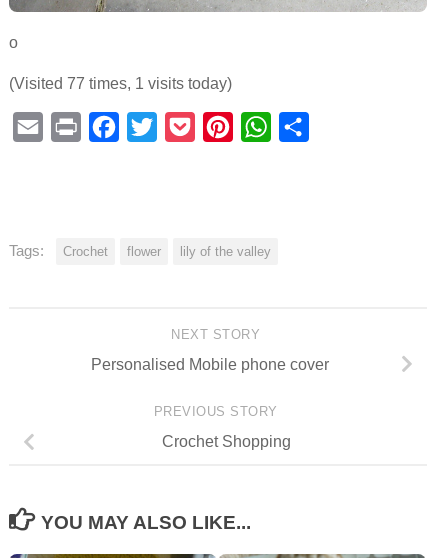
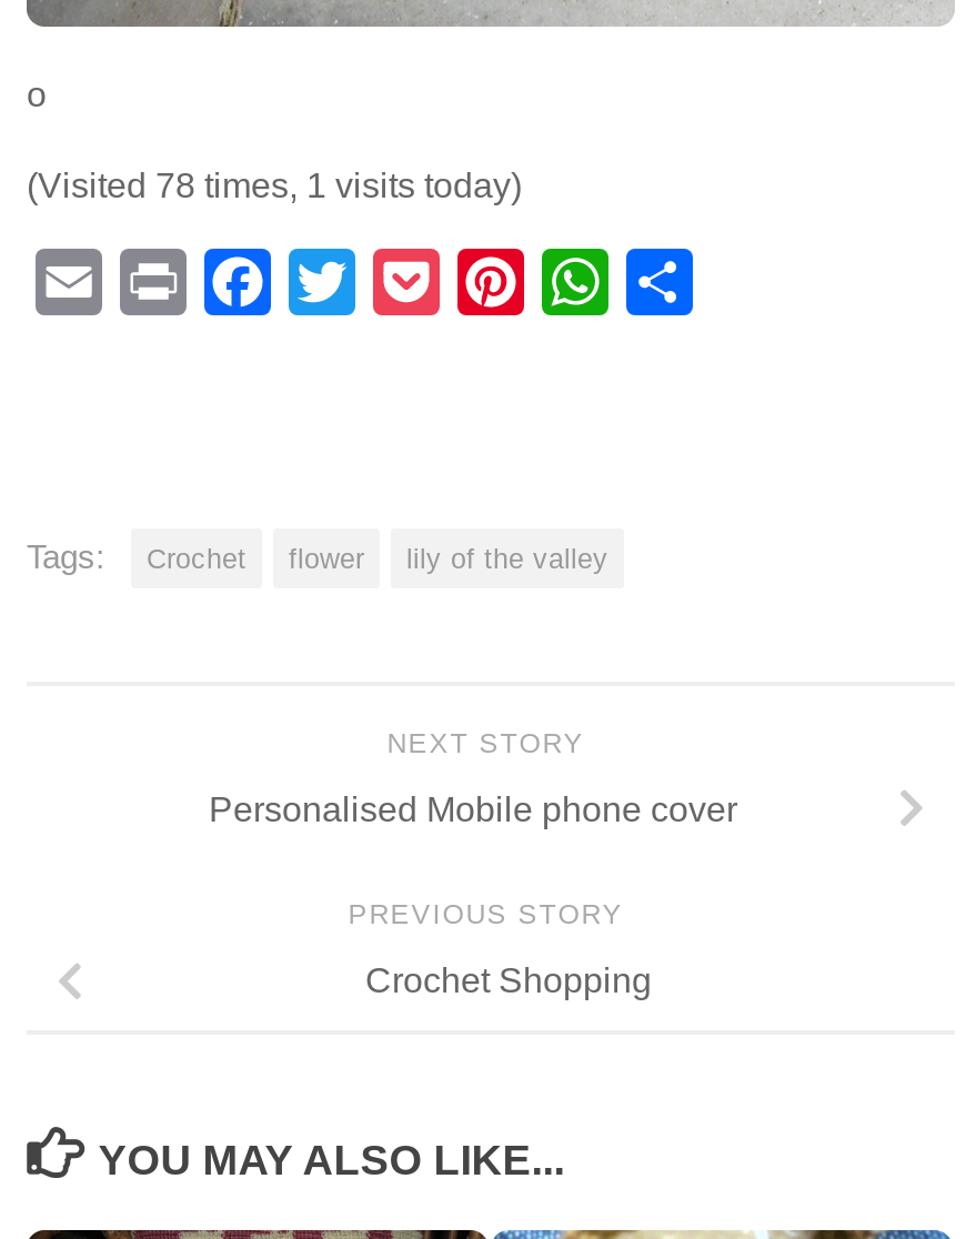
- (Visited 77 times, 1 visits today)
+ (Visited 78 times, 1 visits today)
